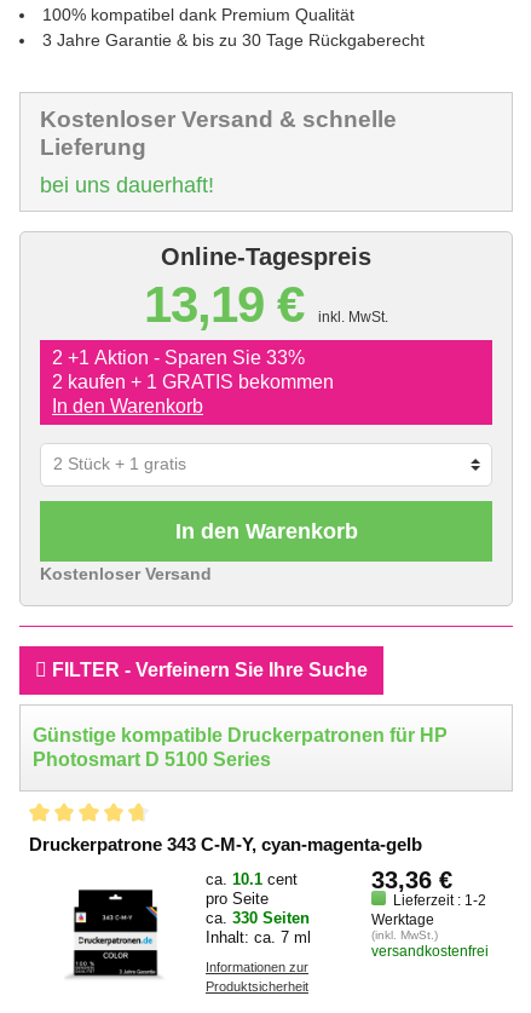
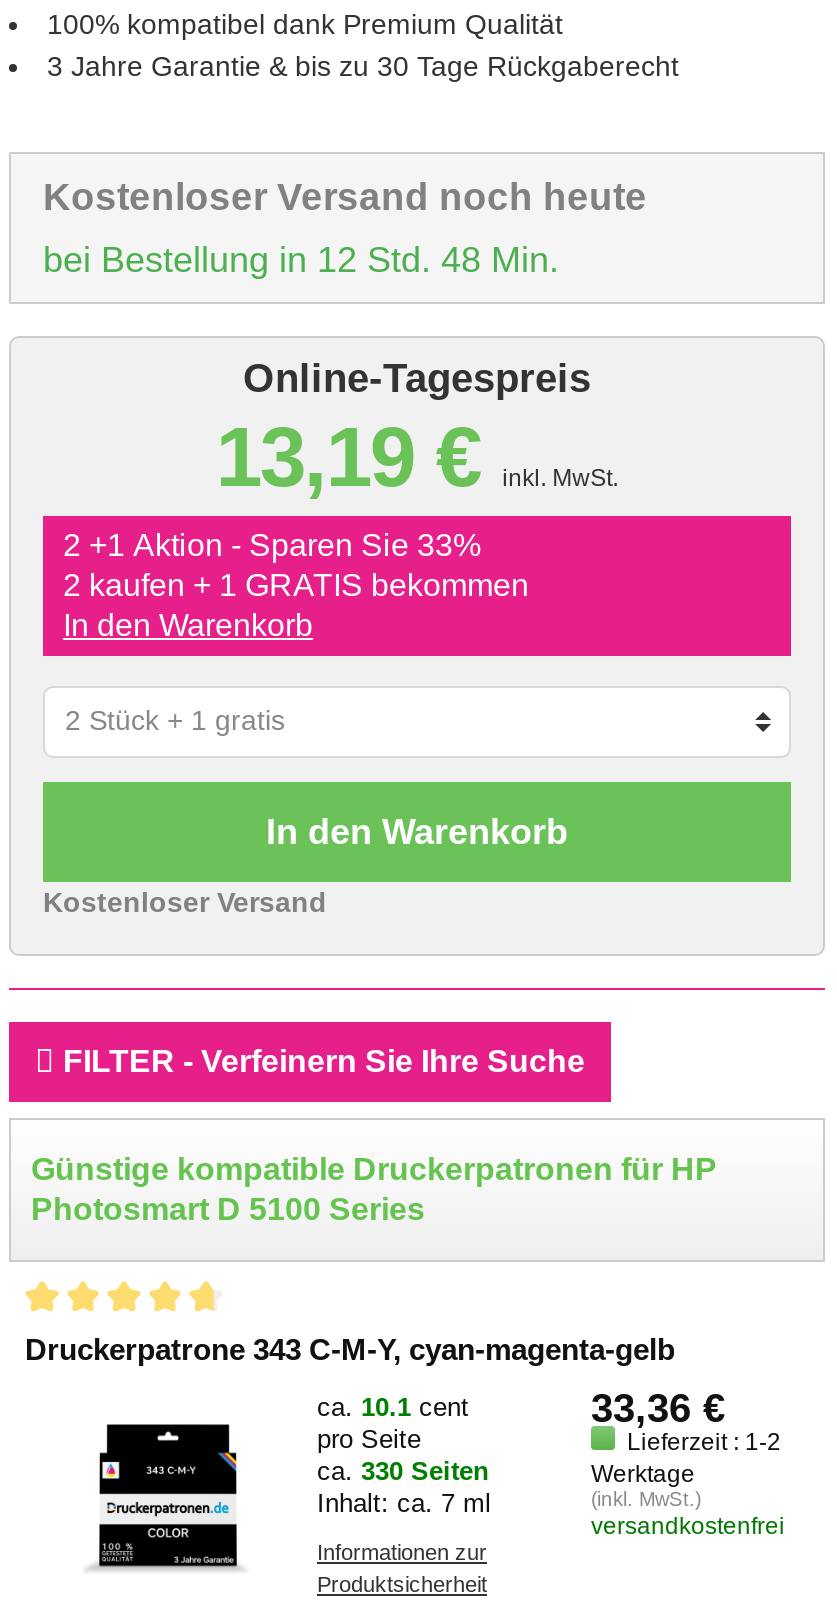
- Kostenloser Versand & schnelle
- Lieferung
+ Kostenloser Versand noch heute

- bei uns dauerhaft!
+ bei Bestellung in 12 Std. 48 Min.
